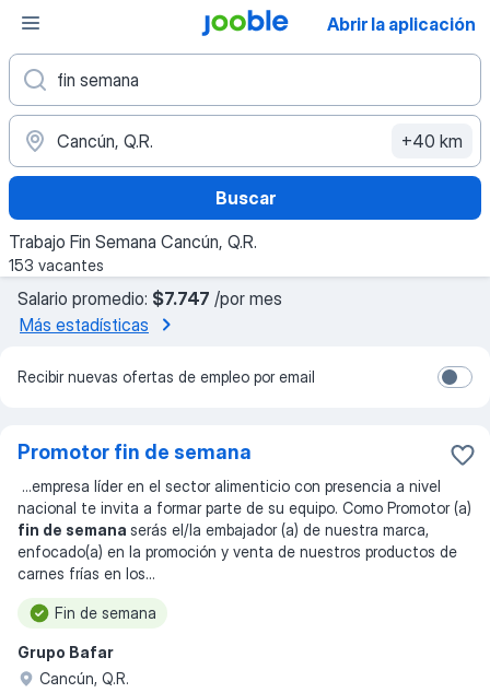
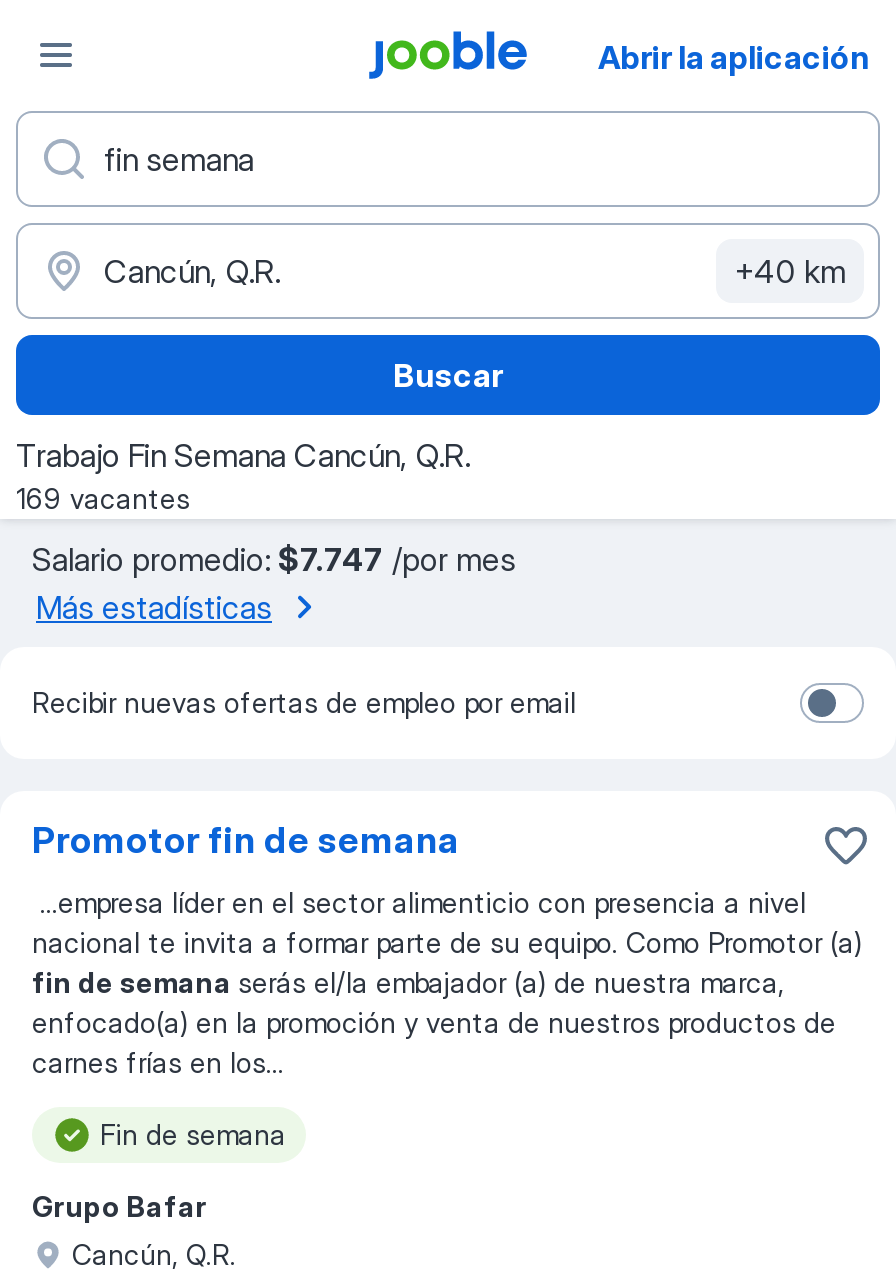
- 153 vacantes
+ 169 vacantes
